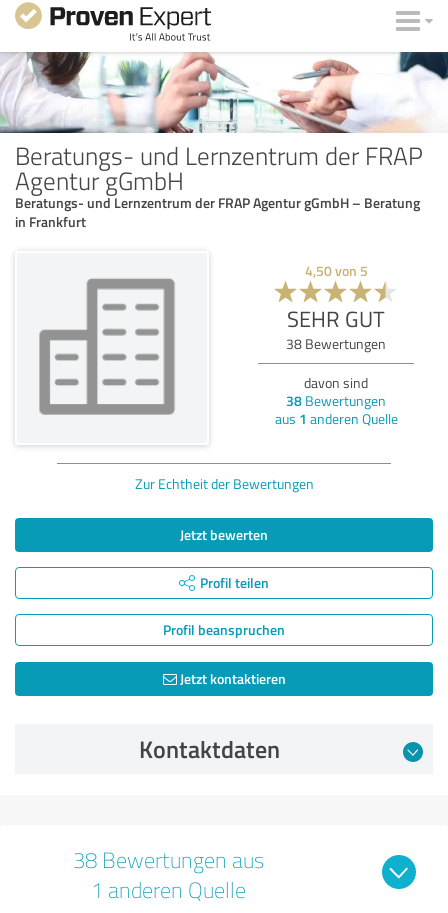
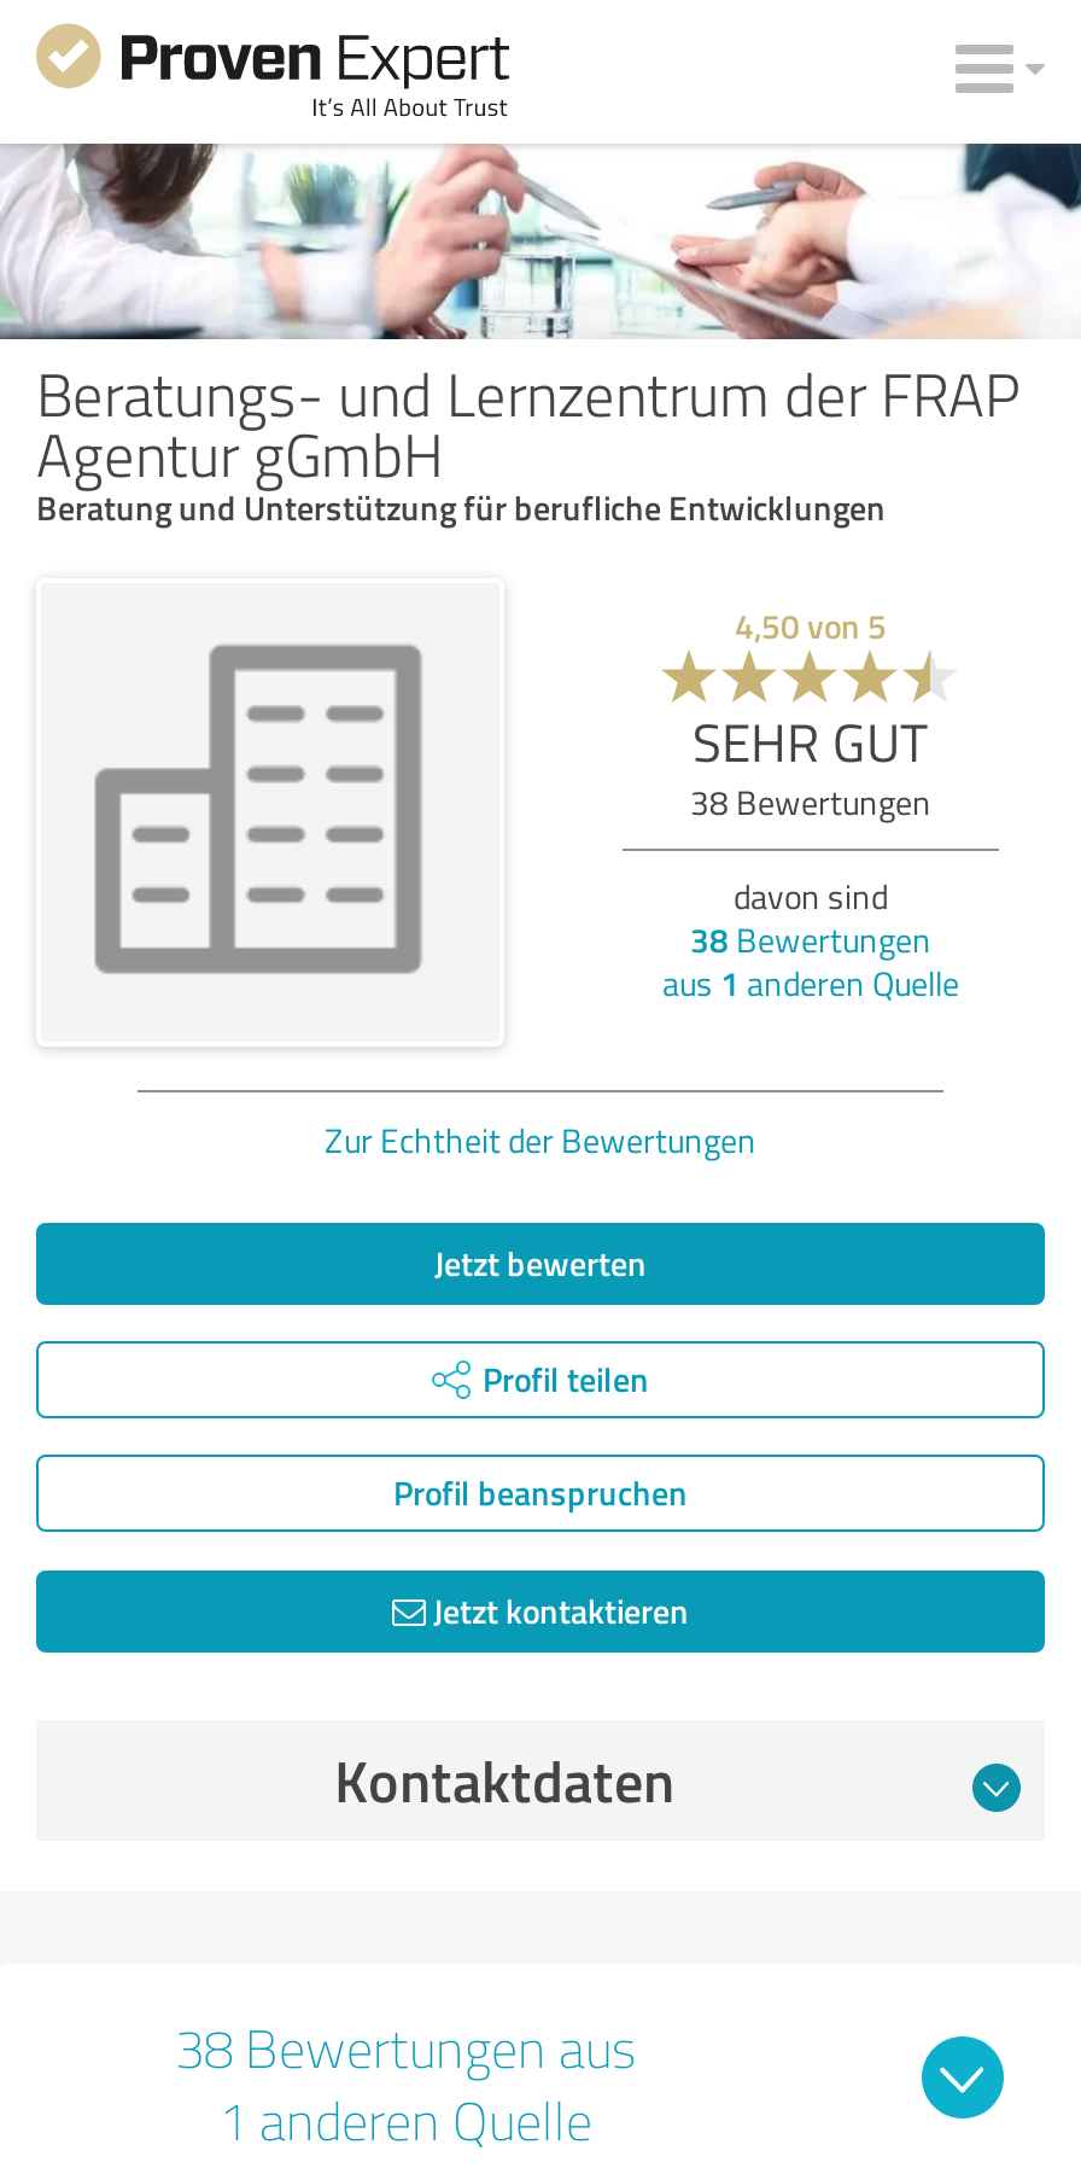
- Beratungs- und Lernzentrum der FRAP Agentur gGmbH – Beratung
- in Frankfurt
+ Beratung und Unterstützung für berufliche Entwicklungen
